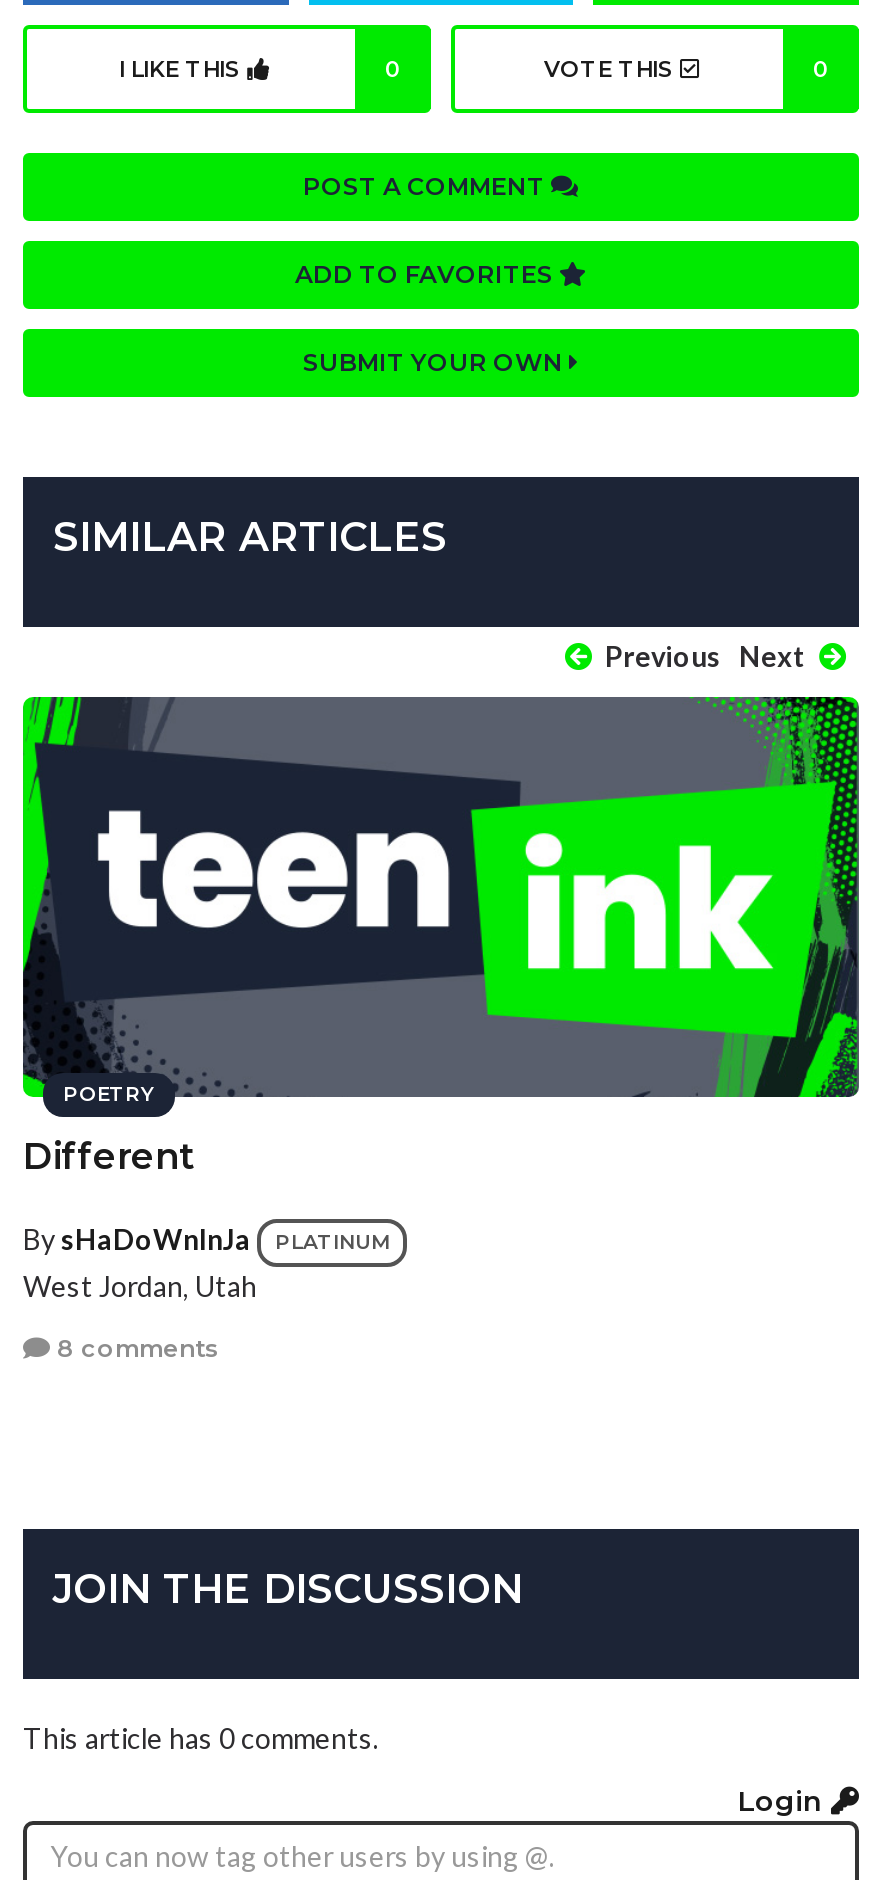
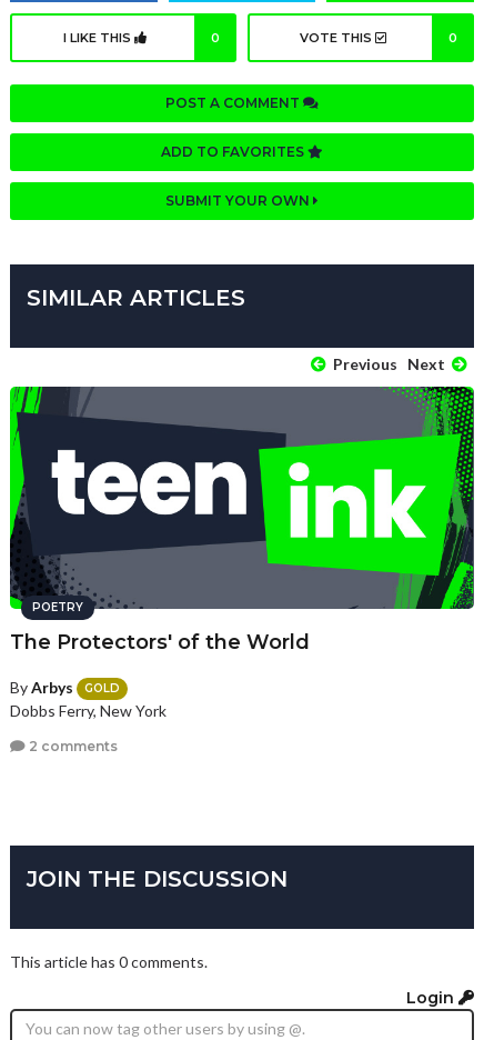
- Different
+ The Protectors' of the World

- By sHaDoWnInJa
- PLATINUM
- West Jordan, Utah
+ By Arbys
+ GOLD
+ Dobbs Ferry, New York

- 8 comments
+ 2 comments
